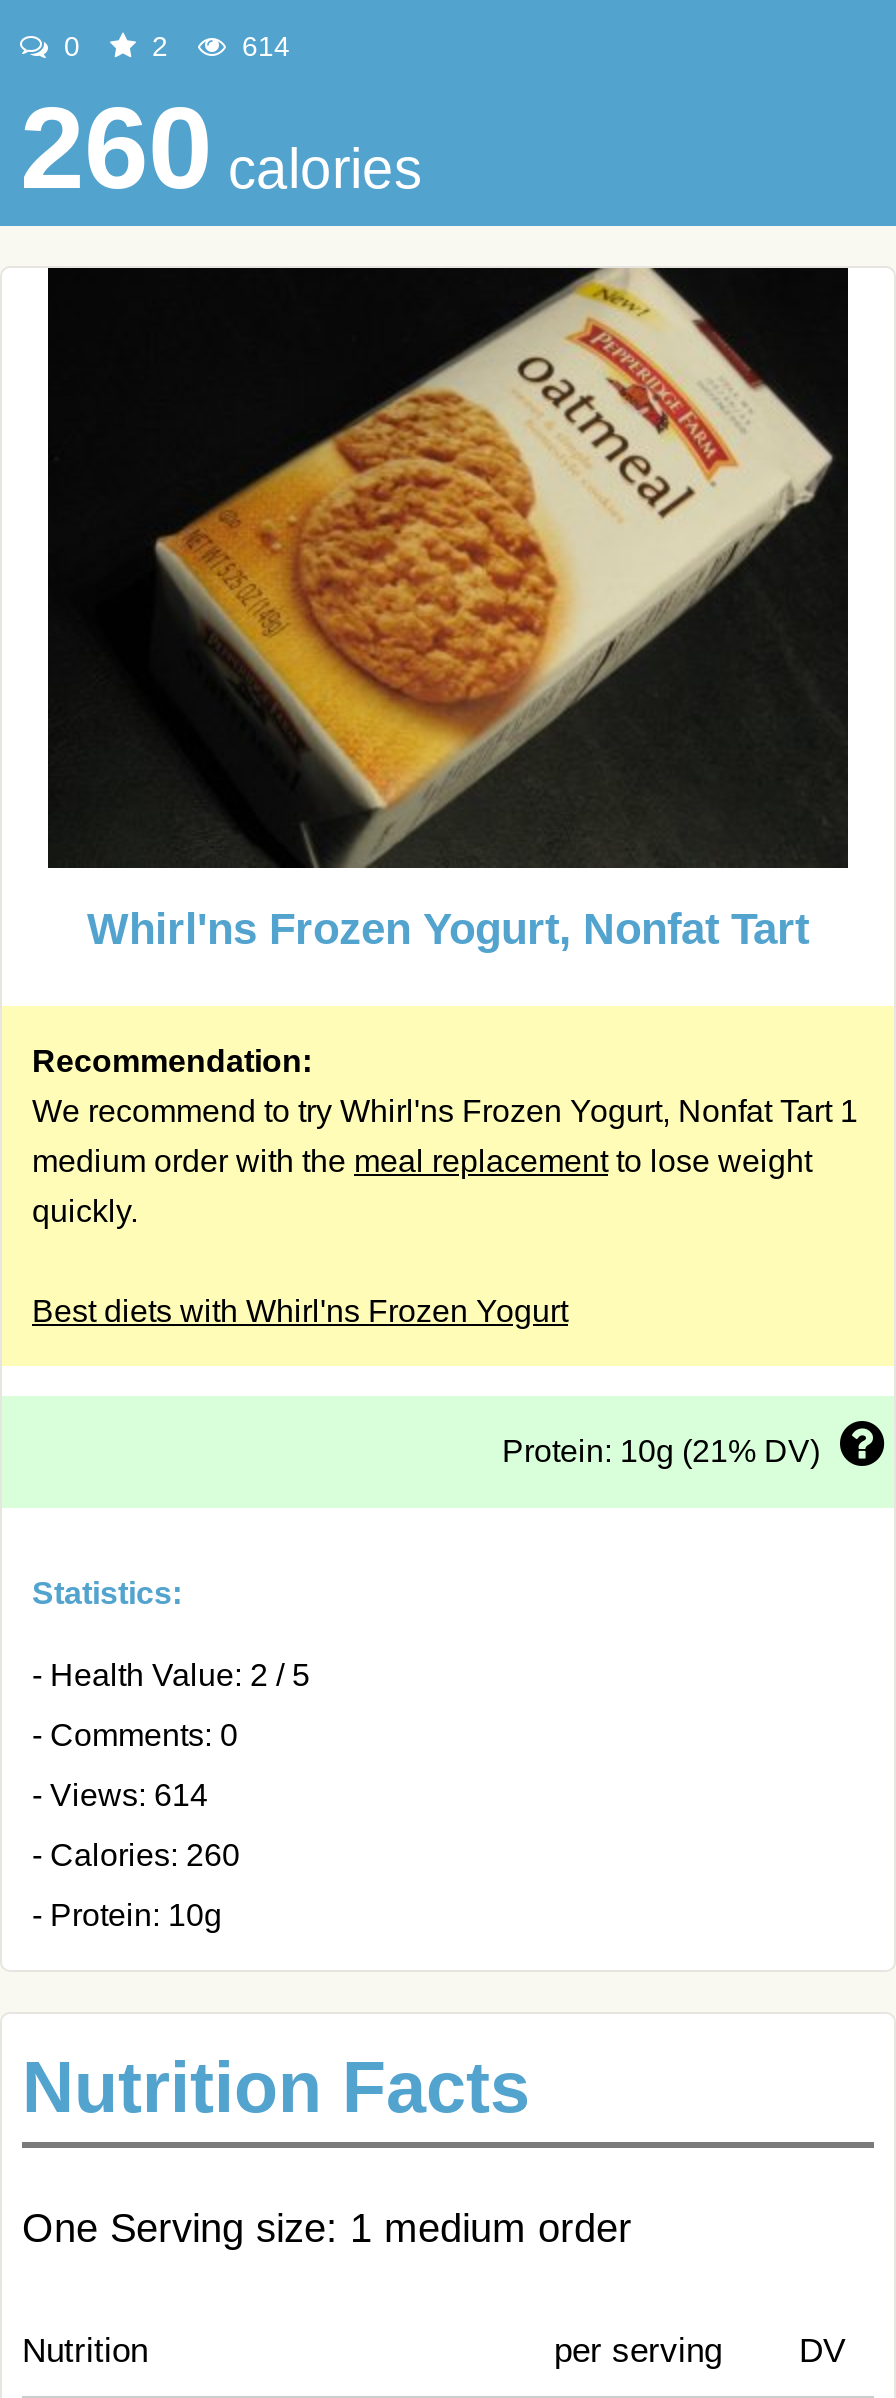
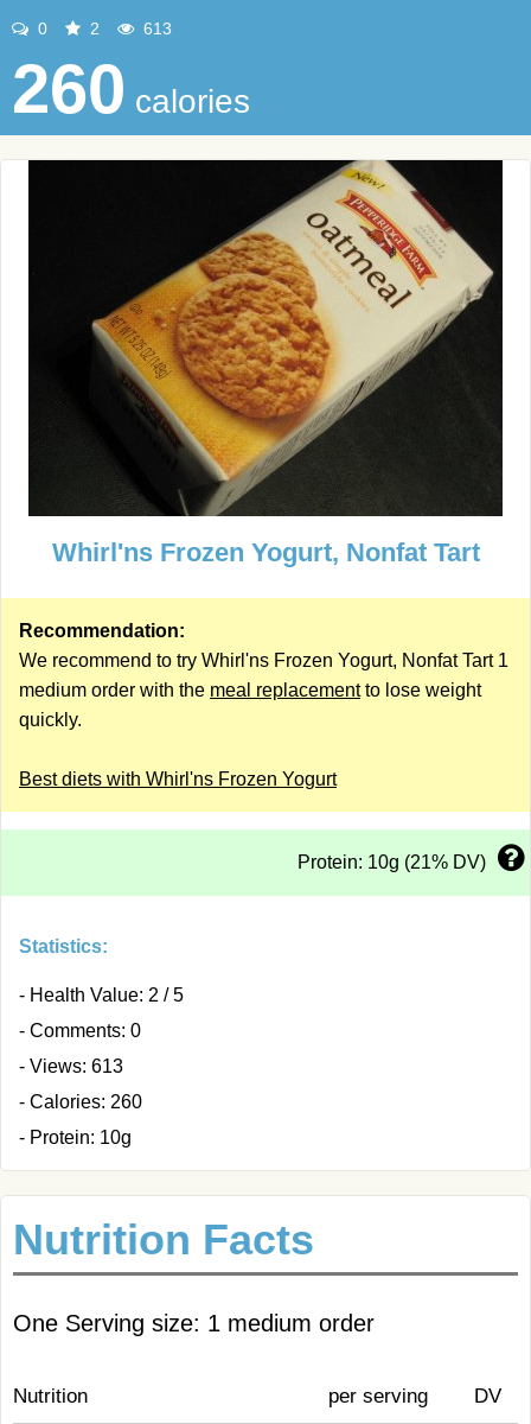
- 614
+ 613

- - Views: 614
+ - Views: 613
